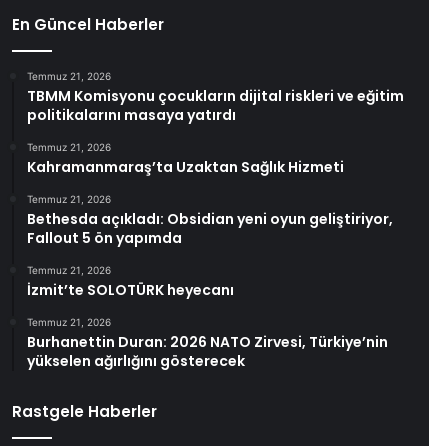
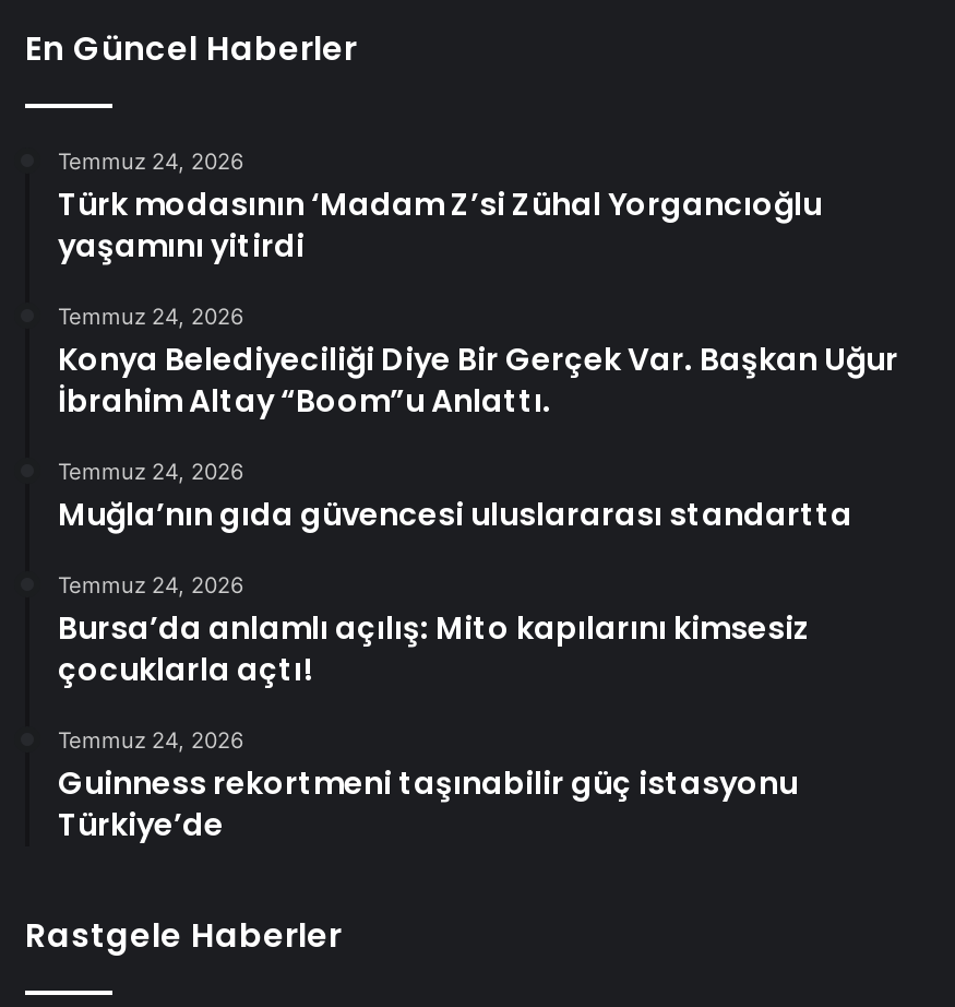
- Temmuz 21, 2026
- TBMM Komisyonu çocukların dijital riskleri ve eğitim
- politikalarını masaya yatırdı
+ Temmuz 24, 2026
+ Türk modasının ‘Madam Z’si Zühal Yorgancıoğlu
+ yaşamını yitirdi

- Temmuz 21, 2026
- Kahramanmaraş’ta Uzaktan Sağlık Hizmeti
+ Temmuz 24, 2026
+ Konya Belediyeciliği Diye Bir Gerçek Var. Başkan Uğur
+ İbrahim Altay “Boom”u Anlattı.

- Temmuz 21, 2026
- Bethesda açıkladı: Obsidian yeni oyun geliştiriyor,
- Fallout 5 ön yapımda
+ Temmuz 24, 2026
+ Muğla’nın gıda güvencesi uluslararası standartta

- Temmuz 21, 2026
- İzmit’te SOLOTÜRK heyecanı
+ Temmuz 24, 2026
+ Bursa’da anlamlı açılış: Mito kapılarını kimsesiz
+ çocuklarla açtı!

- Temmuz 21, 2026
- Burhanettin Duran: 2026 NATO Zirvesi, Türkiye’nin
- yükselen ağırlığını gösterecek
+ Temmuz 24, 2026
+ Guinness rekortmeni taşınabilir güç istasyonu
+ Türkiye’de
